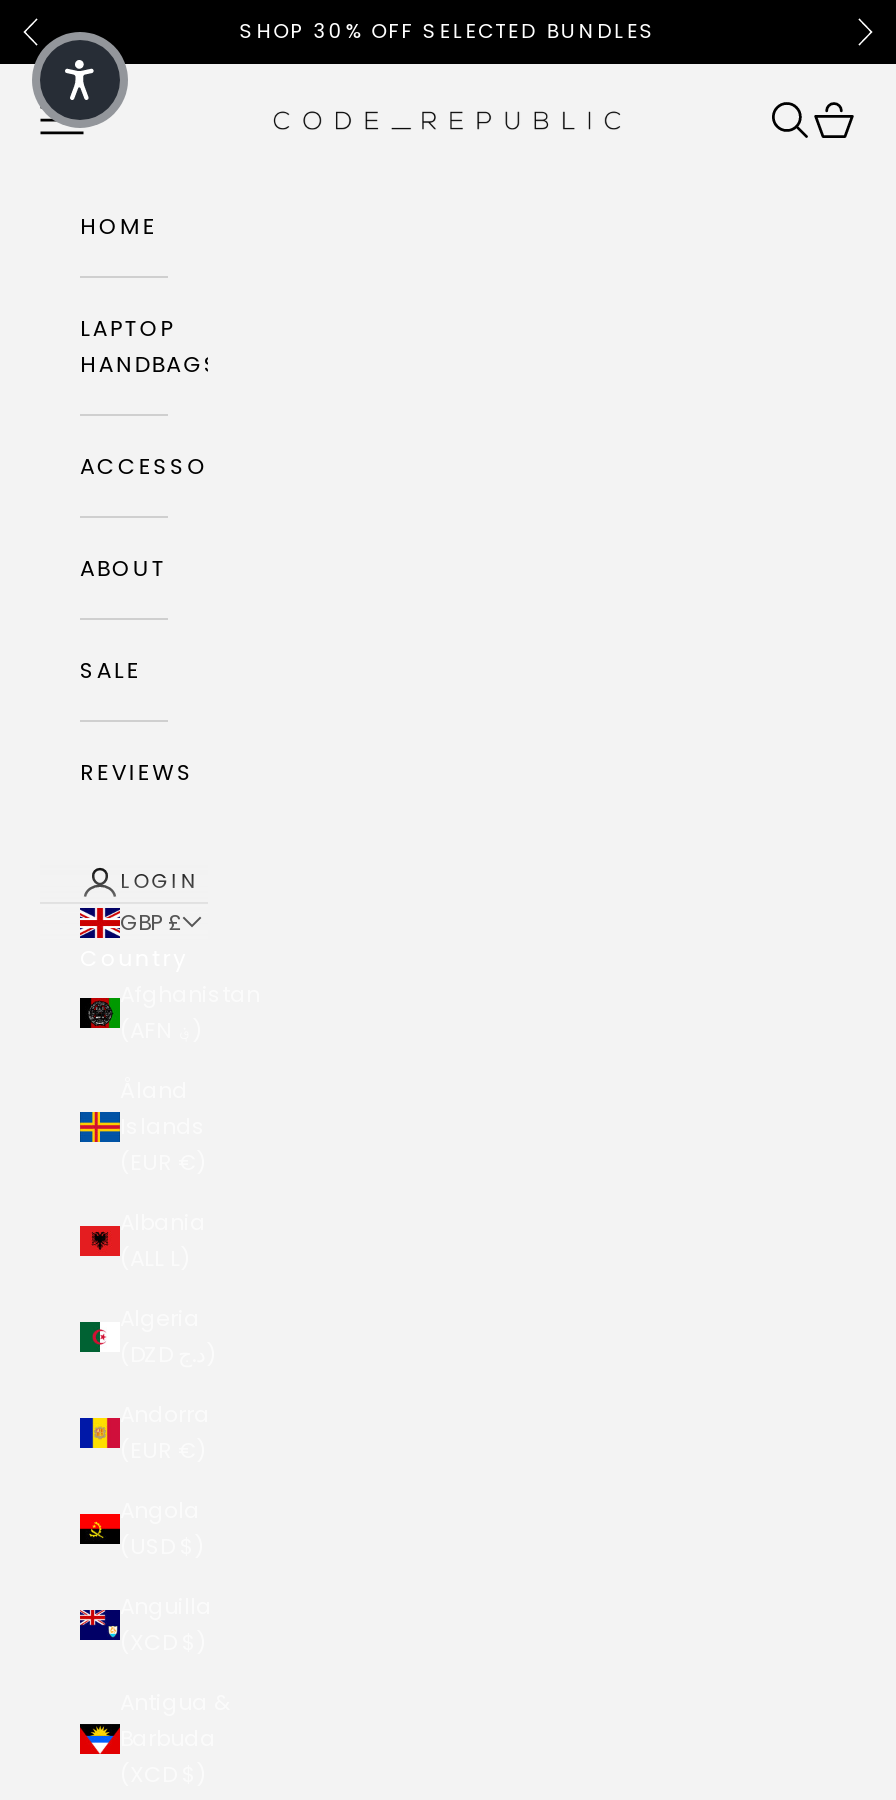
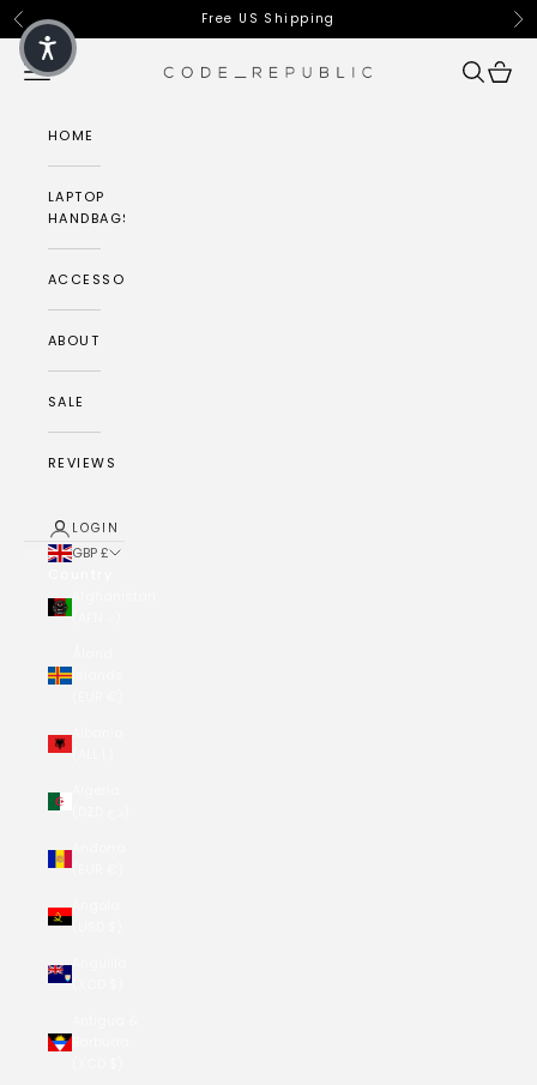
- SHOP 30% OFF SELECTED BUNDLES
+ Free US Shipping
